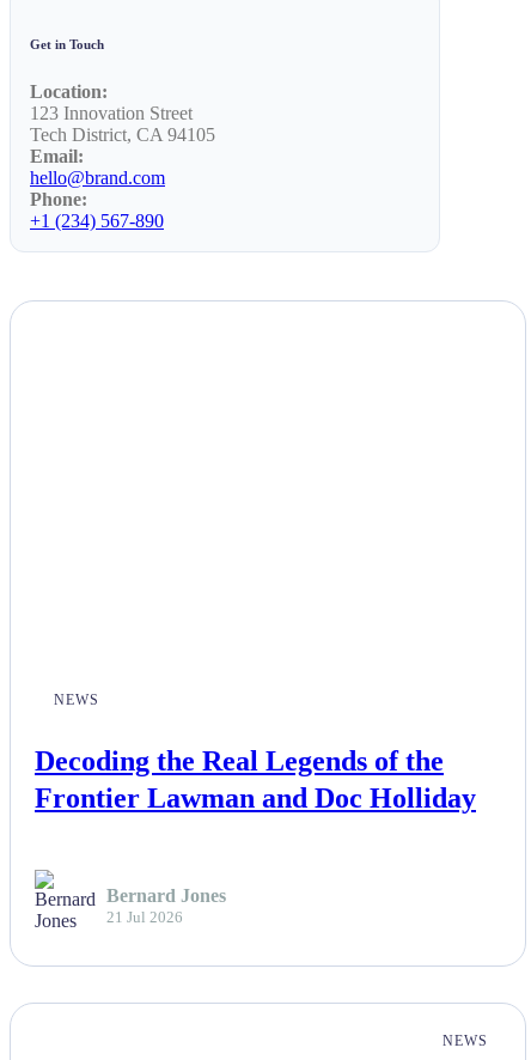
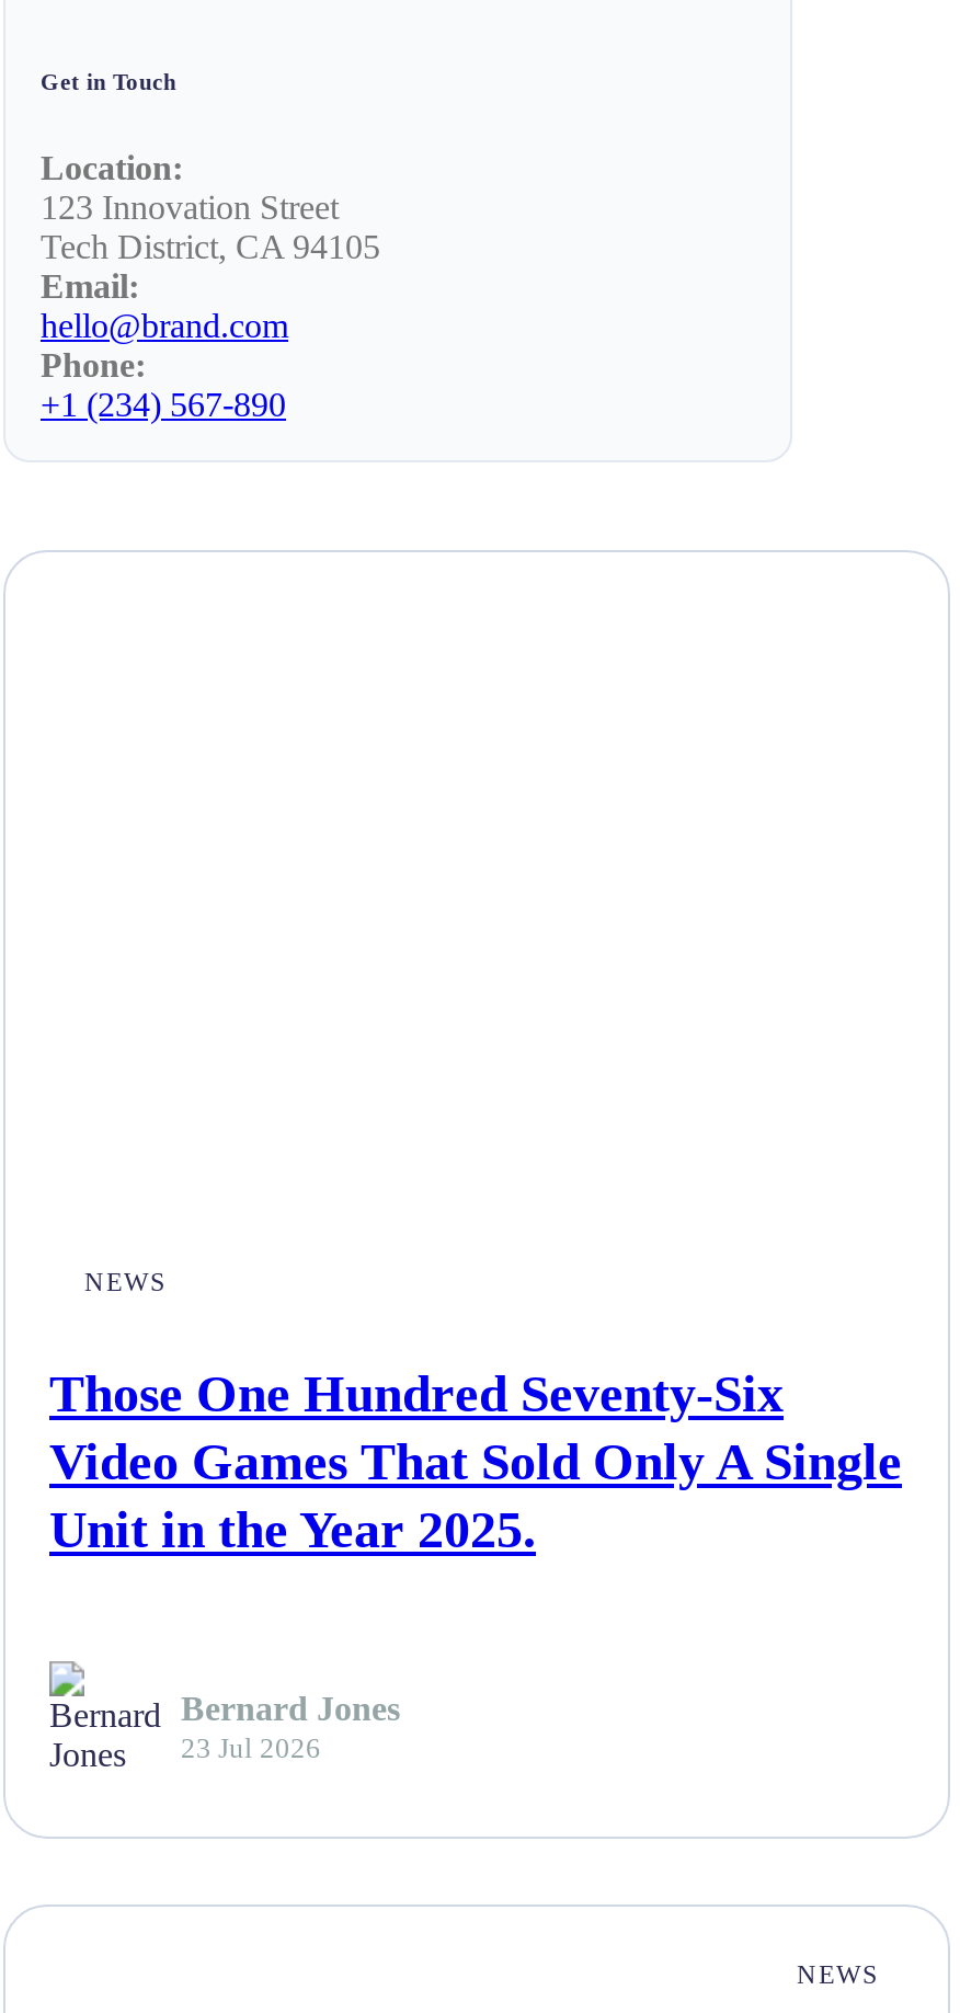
- Decoding the Real Legends of the
- Frontier Lawman and Doc Holliday
+ Those One Hundred Seventy-Six
+ Video Games That Sold Only A Single
+ Unit in the Year 2025.

- 21 Jul 2026
+ 23 Jul 2026
